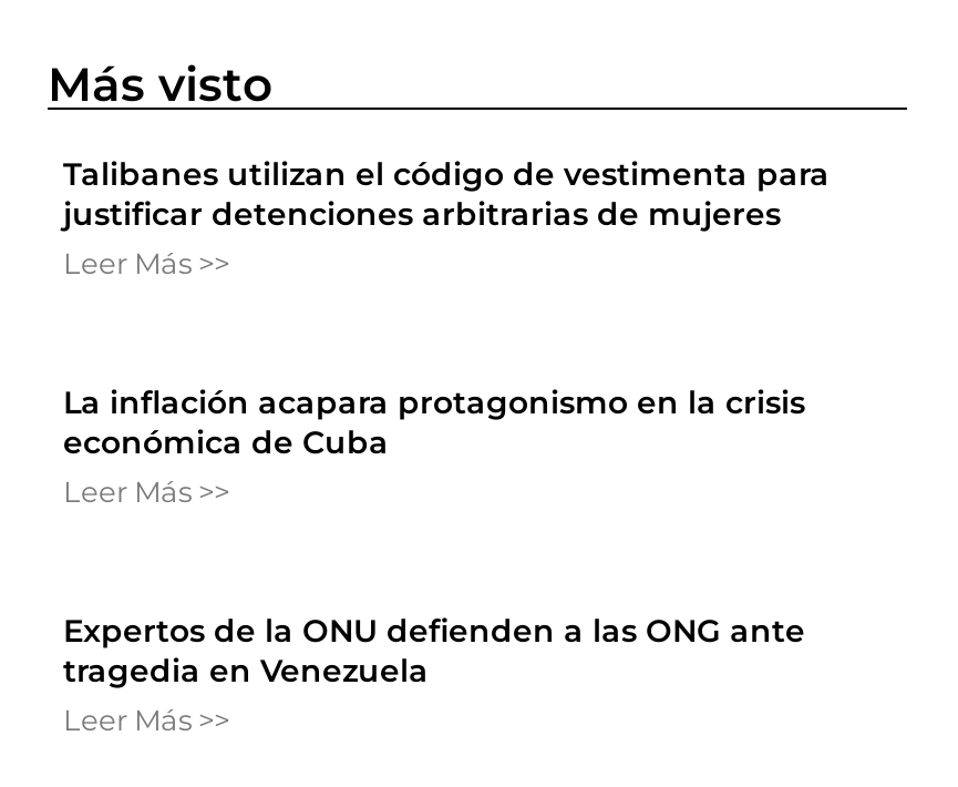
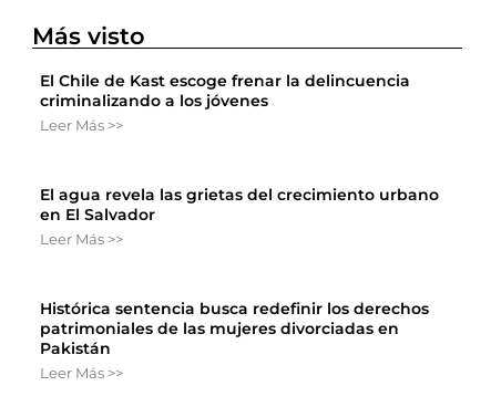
- Talibanes utilizan el código de vestimenta para
- justificar detenciones arbitrarias de mujeres
+ El Chile de Kast escoge frenar la delincuencia
+ criminalizando a los jóvenes

- La inflación acapara protagonismo en la crisis
- económica de Cuba
+ El agua revela las grietas del crecimiento urbano
+ en El Salvador

- Expertos de la ONU defienden a las ONG ante
- tragedia en Venezuela
+ Histórica sentencia busca redefinir los derechos
+ patrimoniales de las mujeres divorciadas en
+ Pakistán
